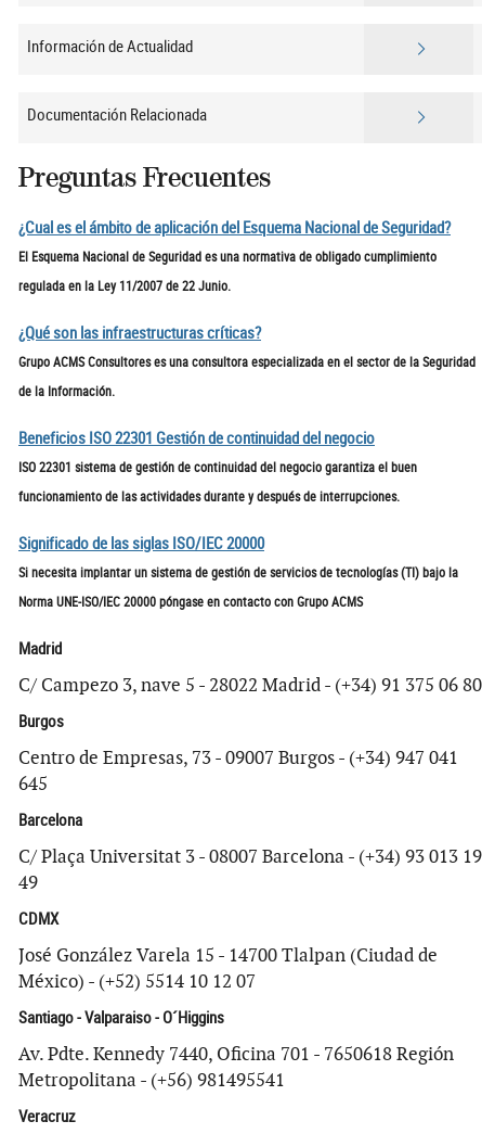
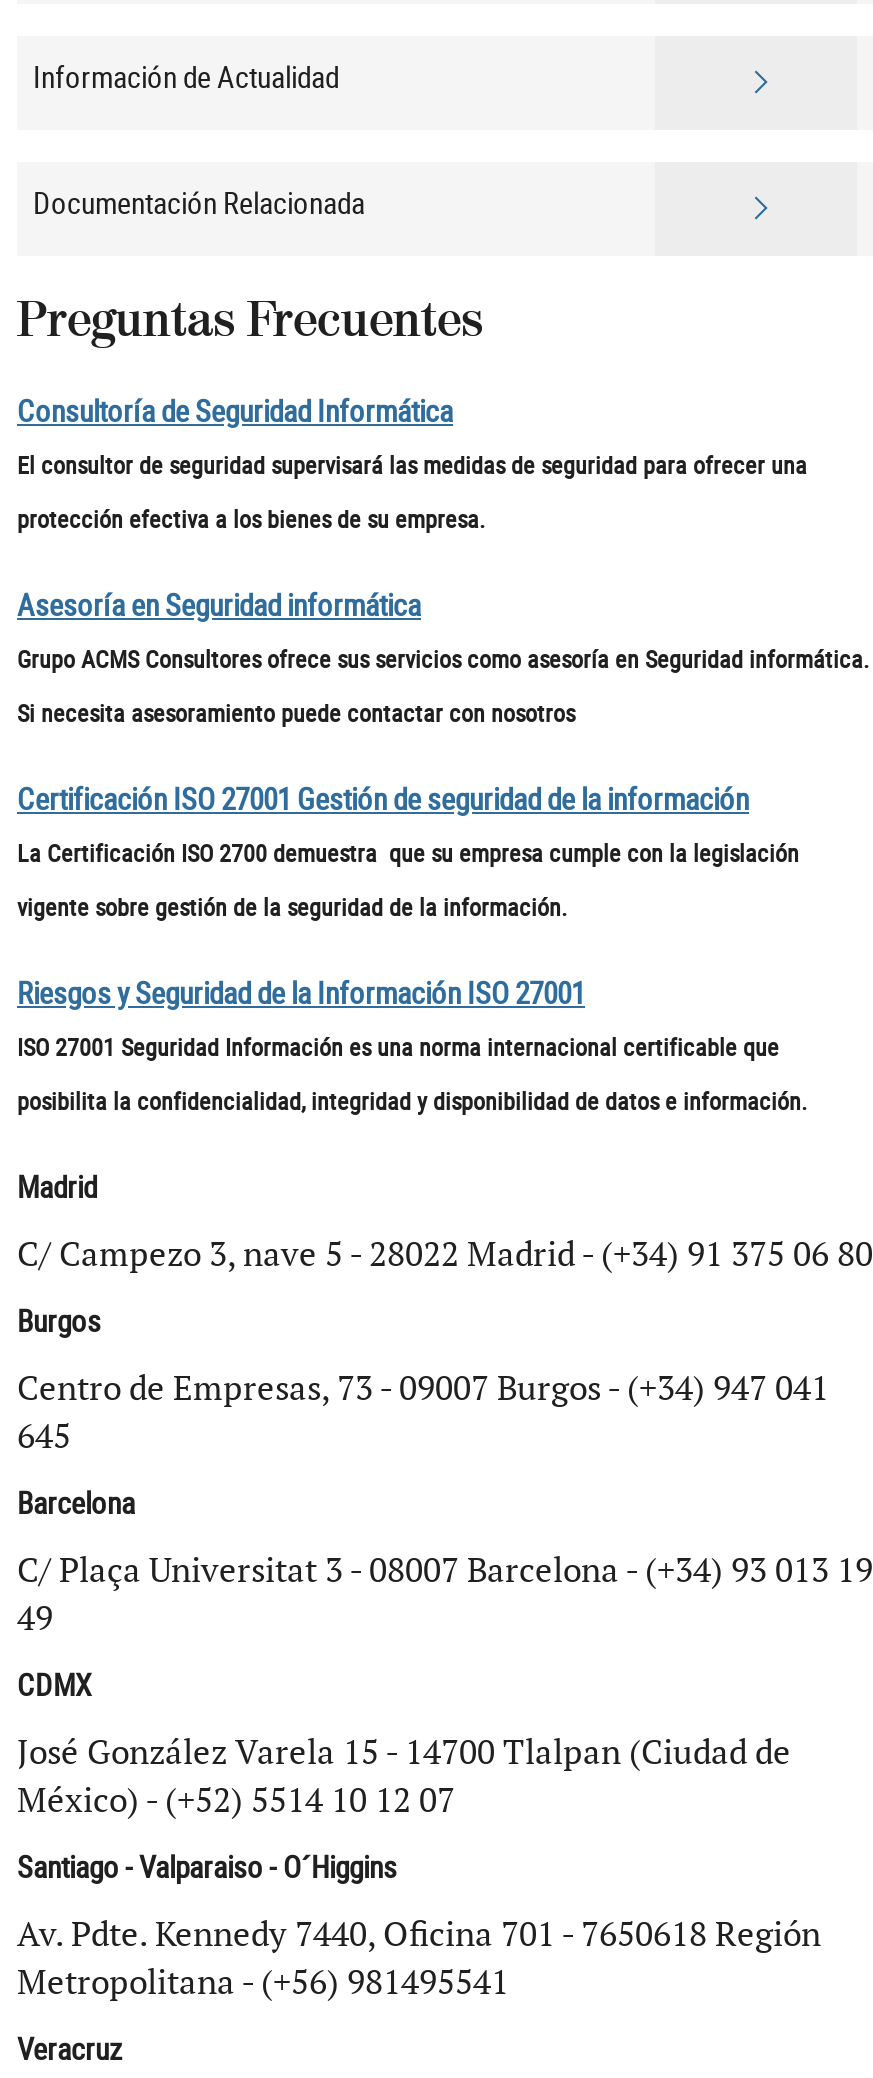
- ¿Cual es el ámbito de aplicación del Esquema Nacional de Seguridad?
- El Esquema Nacional de Seguridad es una normativa de obligado cumplimiento
+ Consultoría de Seguridad Informática
+ El consultor de seguridad supervisará las medidas de seguridad para ofrecer una

- regulada en la Ley 11/2007 de 22 Junio.
+ protección efectiva a los bienes de su empresa.

- ¿Qué son las infraestructuras críticas?
- Grupo ACMS Consultores es una consultora especializada en el sector de la Seguridad
+ Asesoría en Seguridad informática
+ Grupo ACMS Consultores ofrece sus servicios como asesoría en Seguridad informática.

- de la Información.
+ Si necesita asesoramiento puede contactar con nosotros

- Beneficios ISO 22301 Gestión de continuidad del negocio
- ISO 22301 sistema de gestión de continuidad del negocio garantiza el buen
+ Certificación ISO 27001 Gestión de seguridad de la información
+ La Certificación ISO 2700 demuestra que su empresa cumple con la legislación

- funcionamiento de las actividades durante y después de interrupciones.
+ vigente sobre gestión de la seguridad de la información.

- Significado de las siglas ISO/IEC 20000
- Si necesita implantar un sistema de gestión de servicios de tecnologías (TI) bajo la
+ Riesgos y Seguridad de la Información ISO 27001
+ ISO 27001 Seguridad Información es una norma internacional certificable que

- Norma UNE-ISO/IEC 20000 póngase en contacto con Grupo ACMS
+ posibilita la confidencialidad, integridad y disponibilidad de datos e información.
